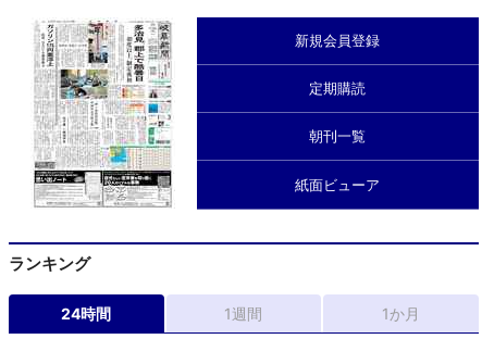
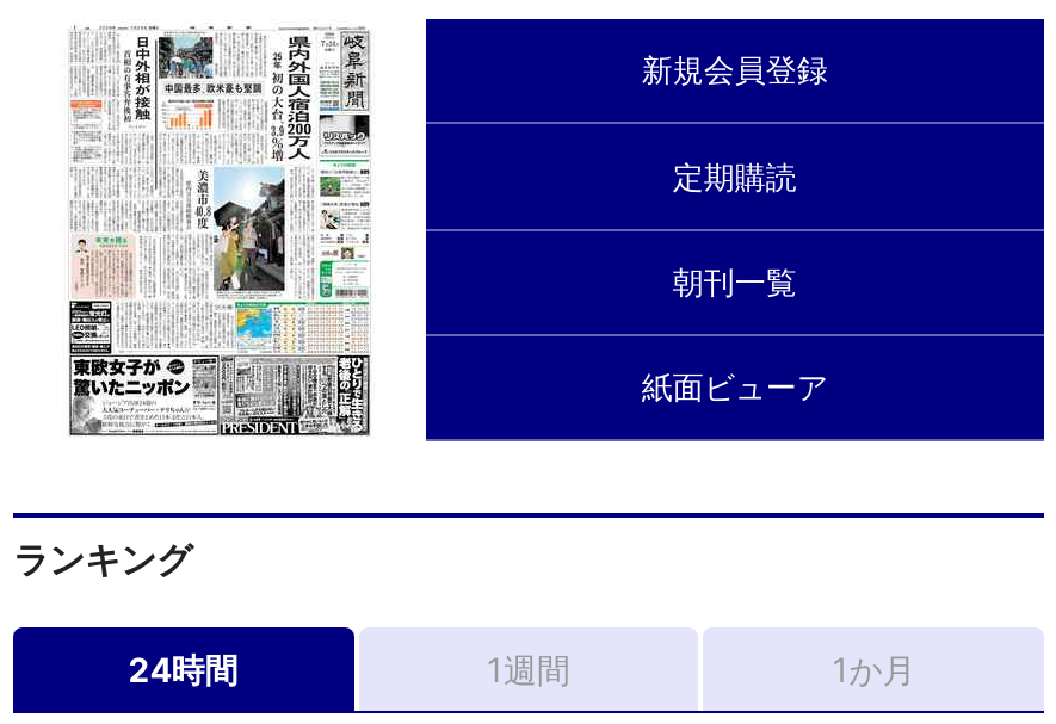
- [image]
+ [image]
